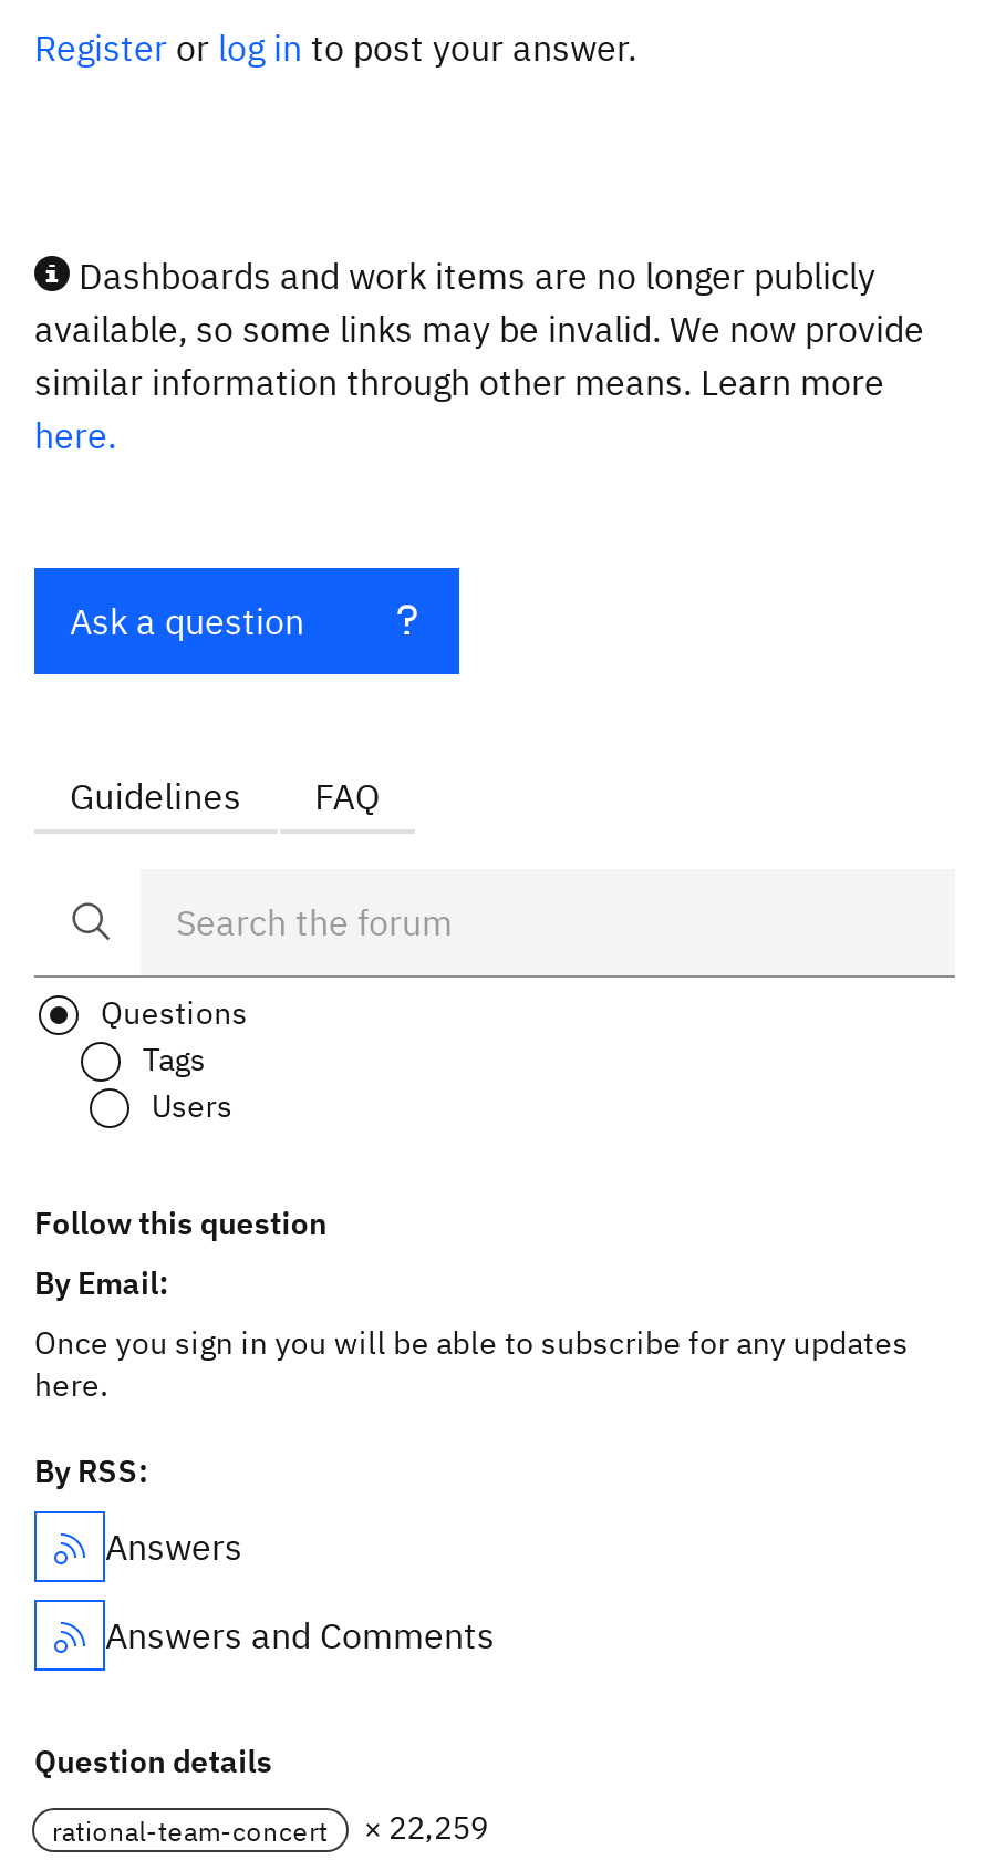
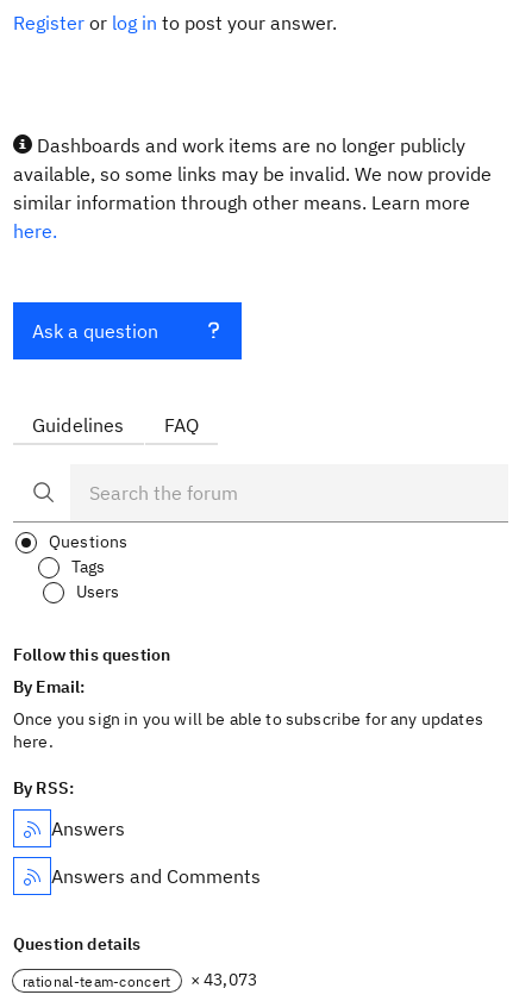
- rational-team-concert × 22,259
+ rational-team-concert × 43,073
